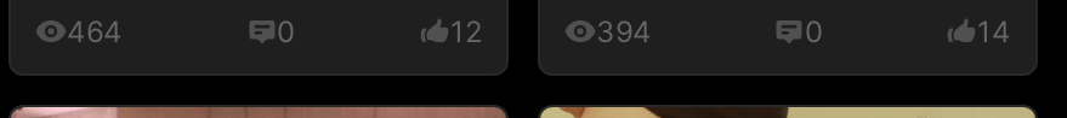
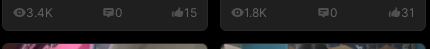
- 464
+ 3.4K

- 12
+ 15

- 394
+ 1.8K

- 14
+ 31
